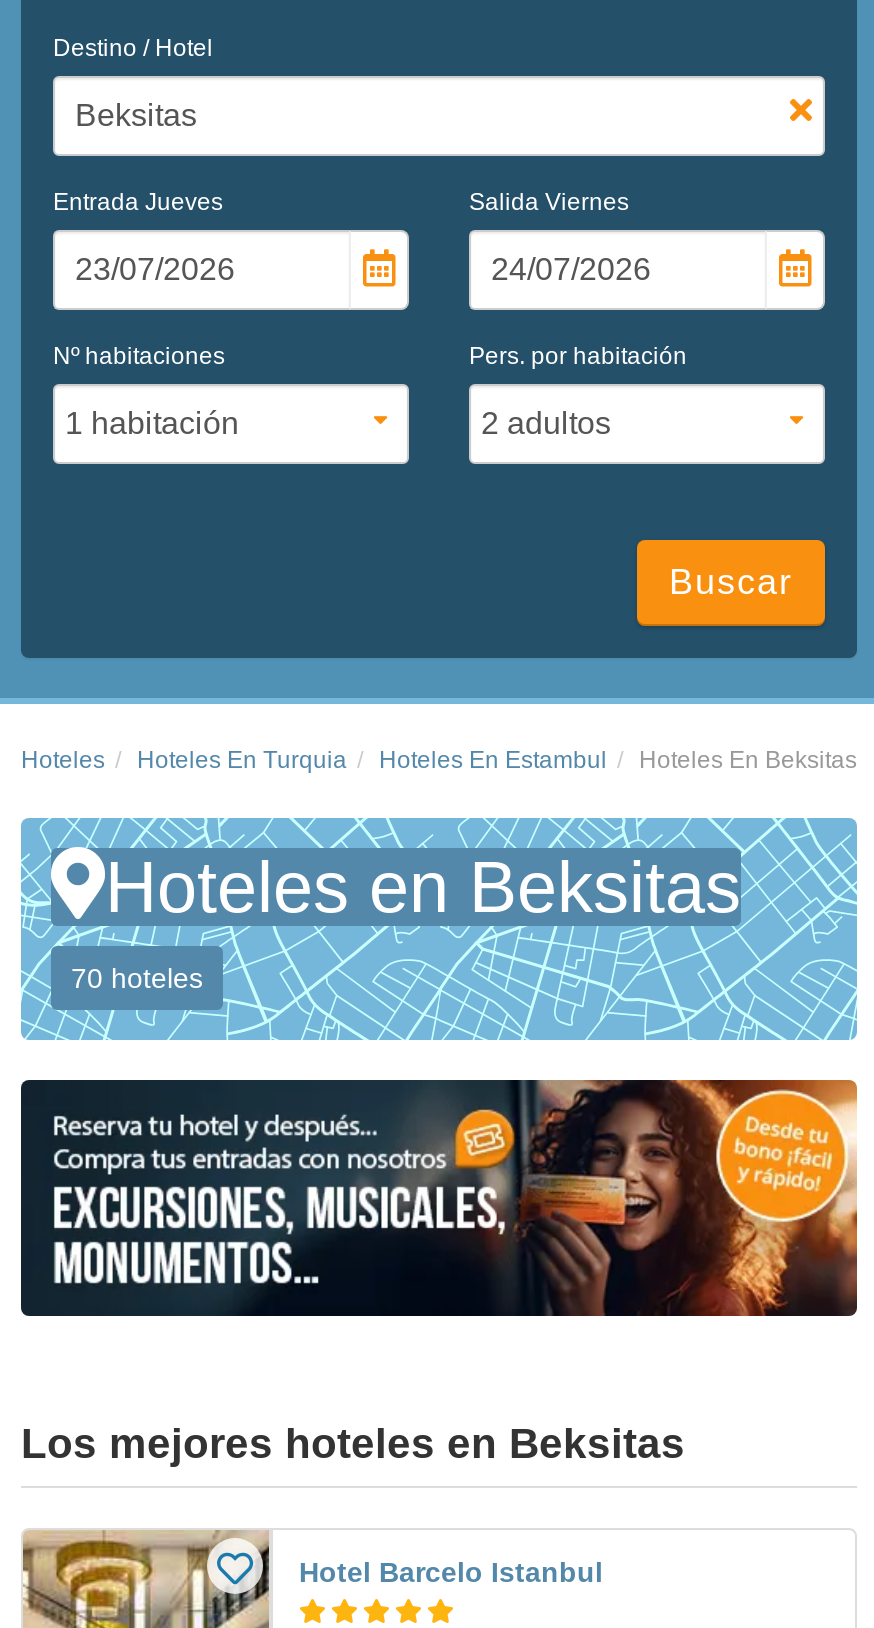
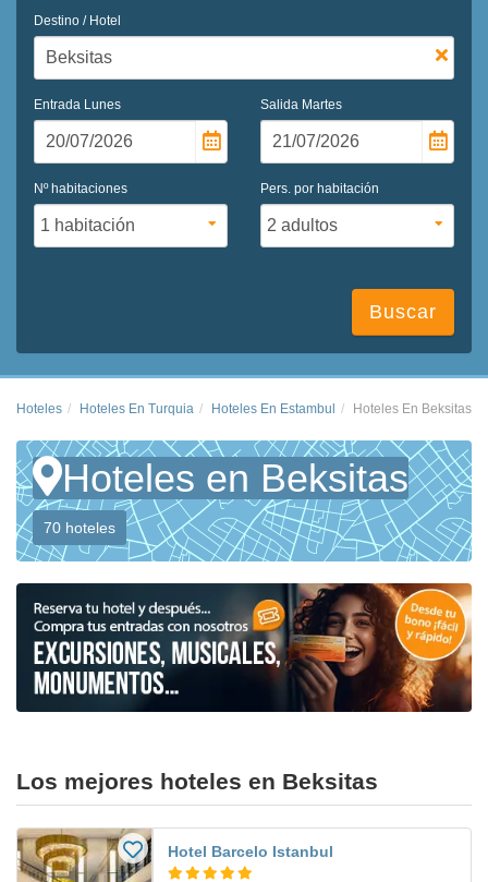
- Entrada Jueves
+ Entrada Lunes

- Salida Viernes
+ Salida Martes
